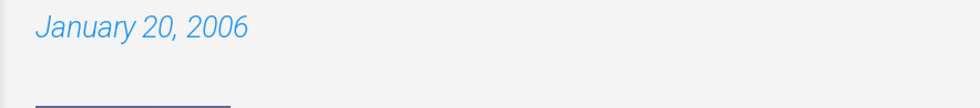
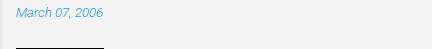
- January 20, 2006
+ March 07, 2006
